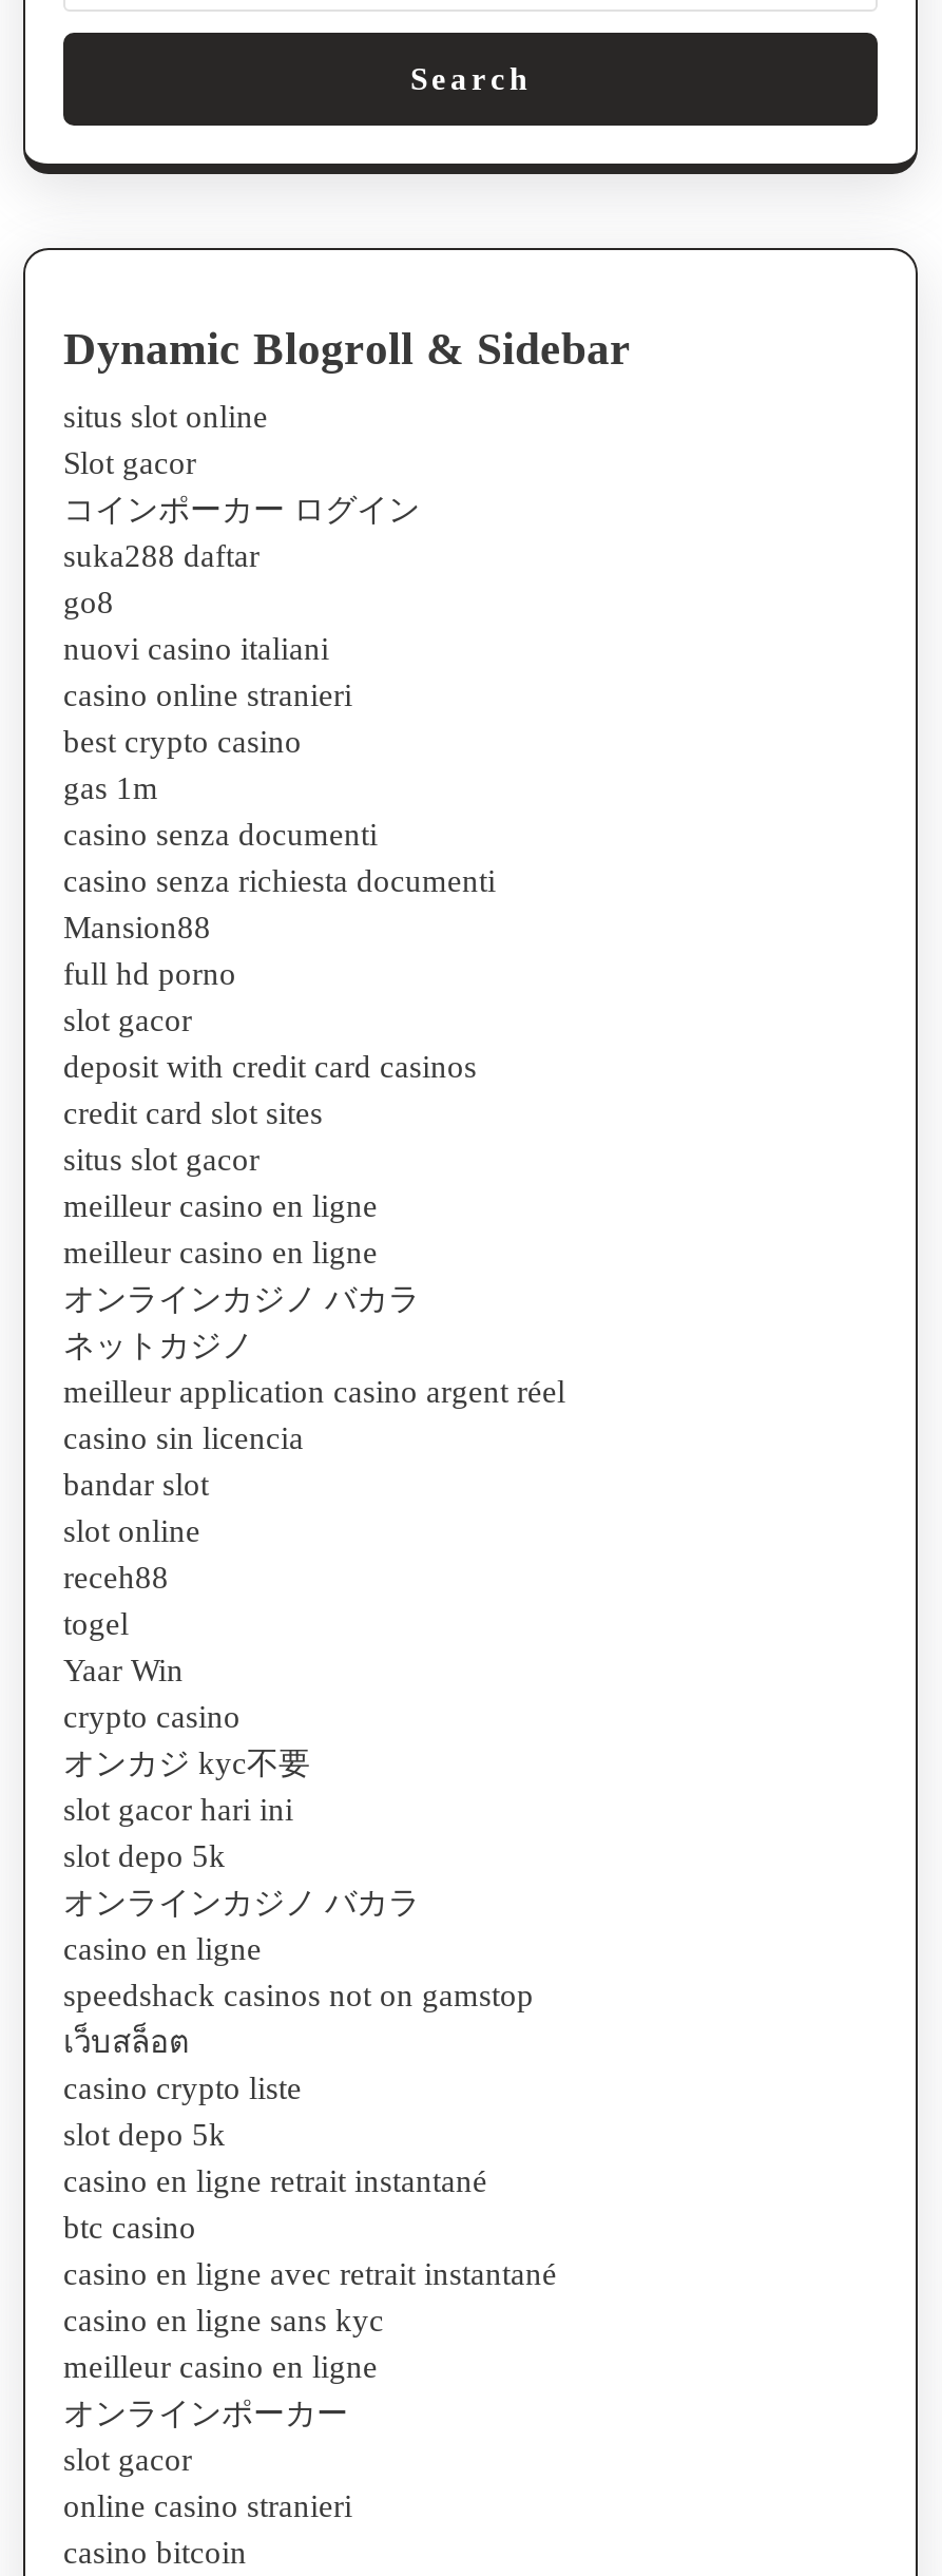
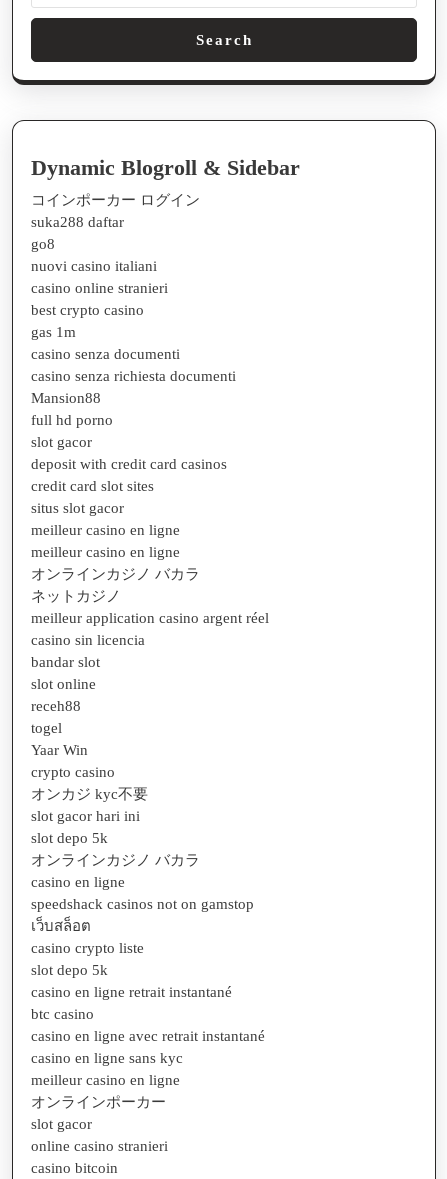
- situs slot online
- Slot gacor
